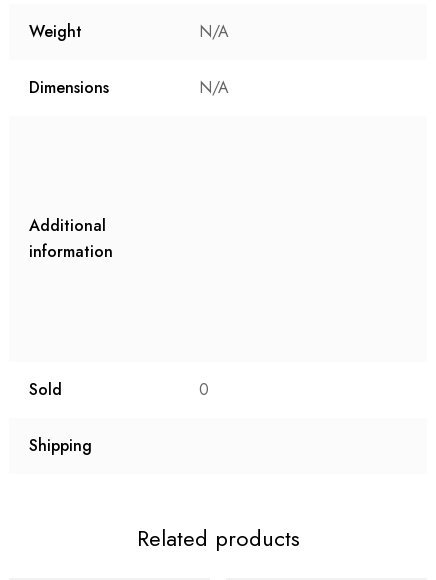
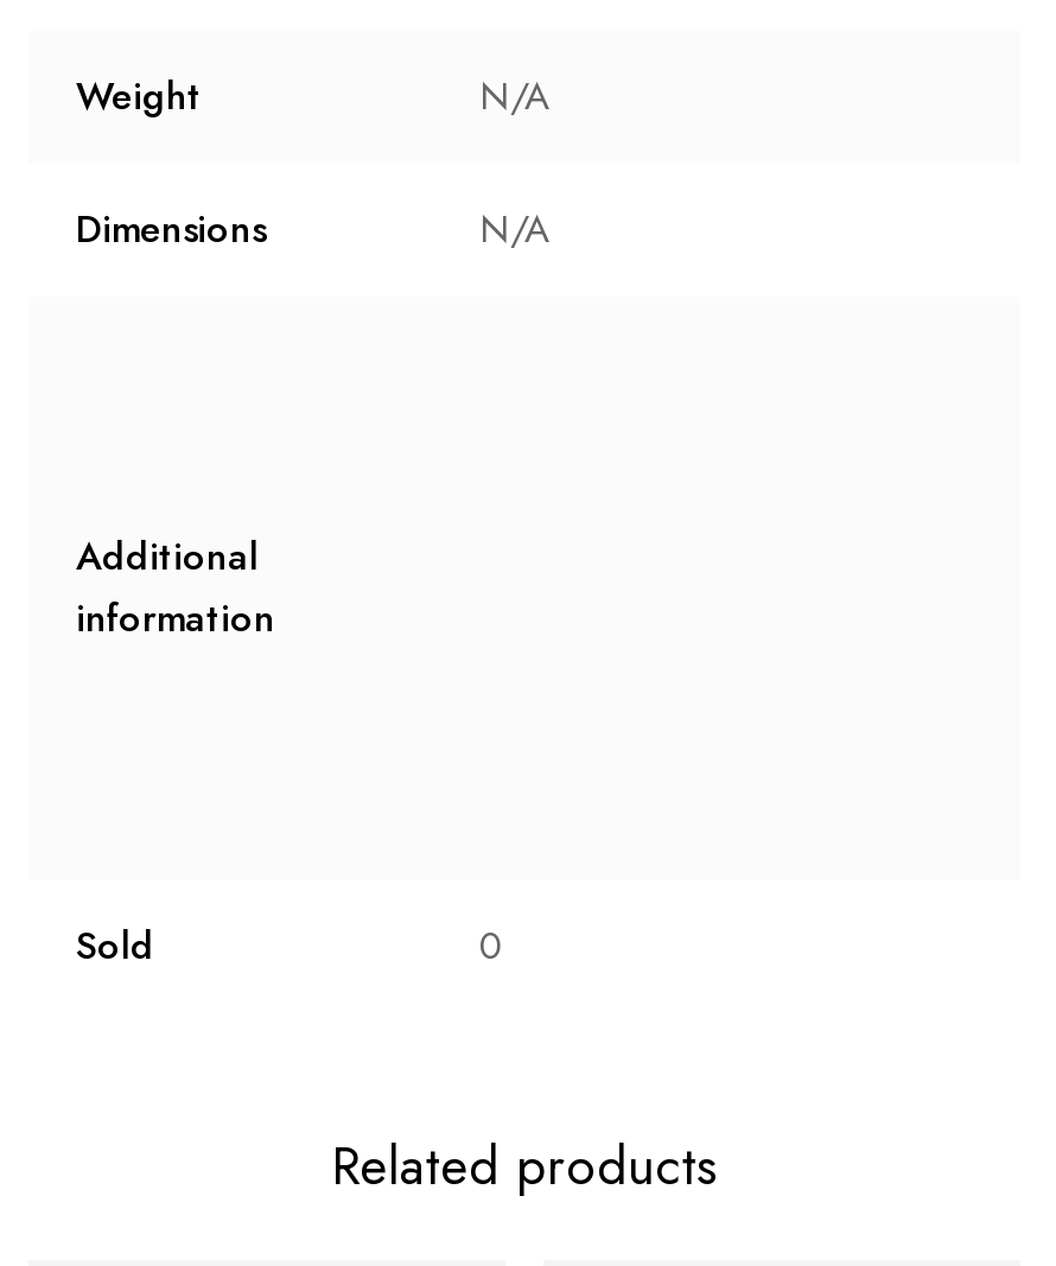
- Shipping
